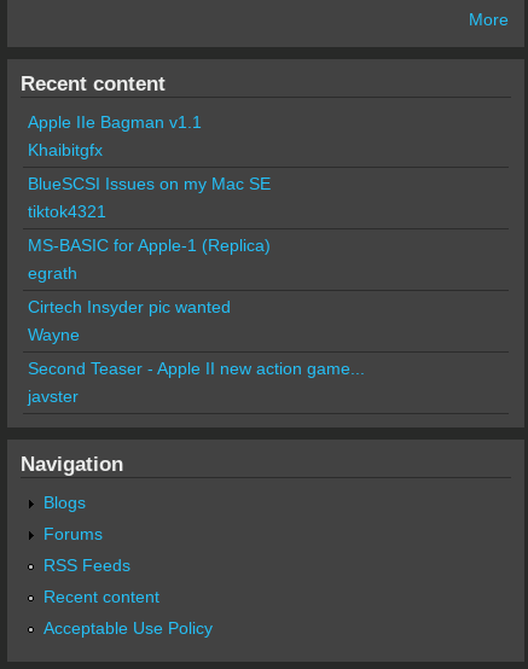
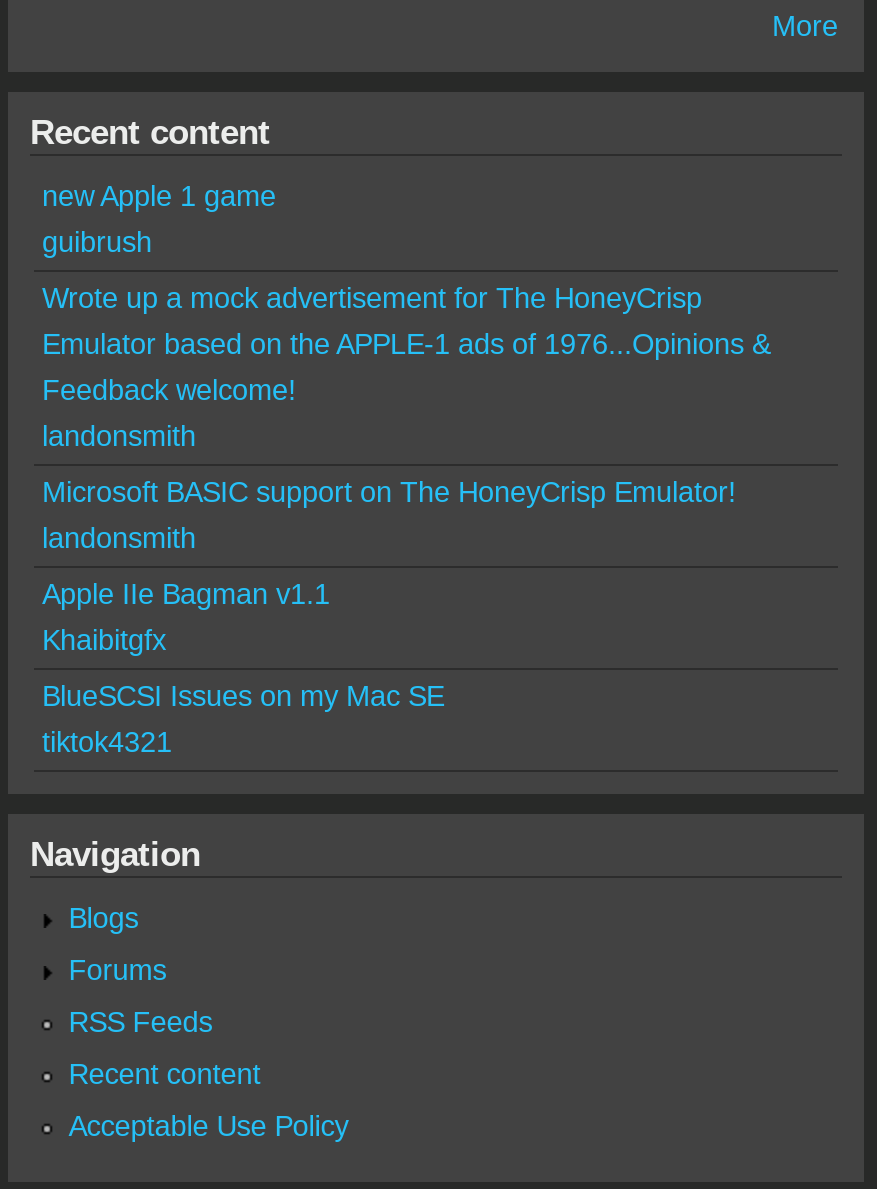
+ new Apple 1 game
+ guibrush
+ Wrote up a mock advertisement for The HoneyCrisp
+ Emulator based on the APPLE-1 ads of 1976...Opinions &
+ Feedback welcome!
+ landonsmith
+ Microsoft BASIC support on The HoneyCrisp Emulator!
+ landonsmith

moved down: Apple IIe Bagman v1.1 | Khaibitgfx | BlueSCSI Issues on my Mac SE | tiktok4321

- MS-BASIC for Apple-1 (Replica)
- egrath
- Cirtech Insyder pic wanted
- Wayne
- Second Teaser - Apple II new action game...
- javster
